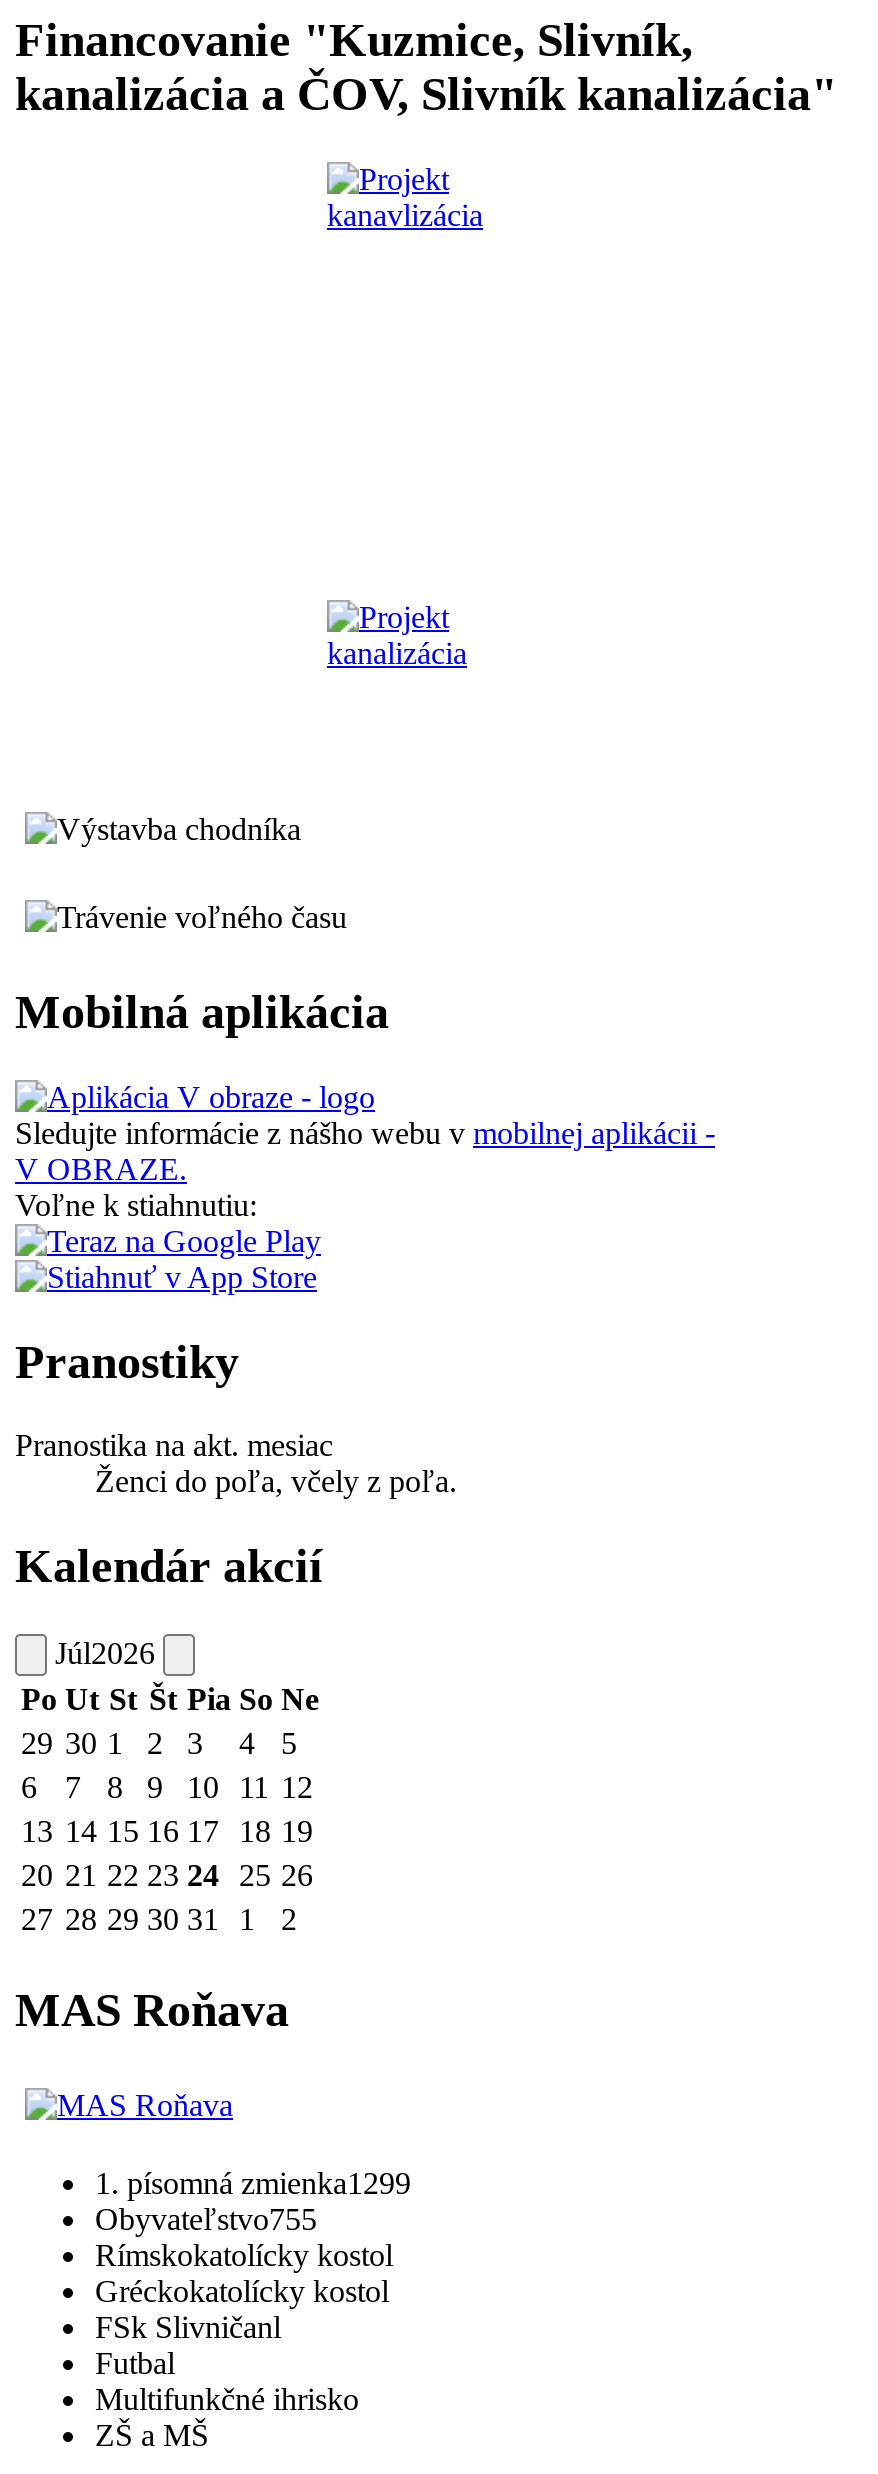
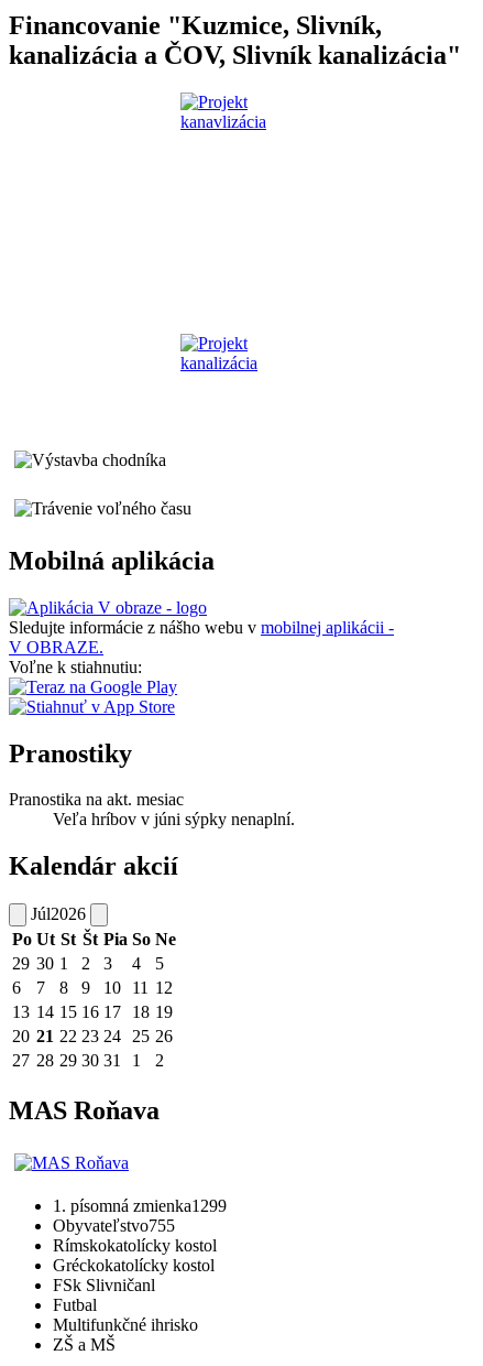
- Ženci do poľa, včely z poľa.
+ Veľa hríbov v júni sýpky nenaplní.
